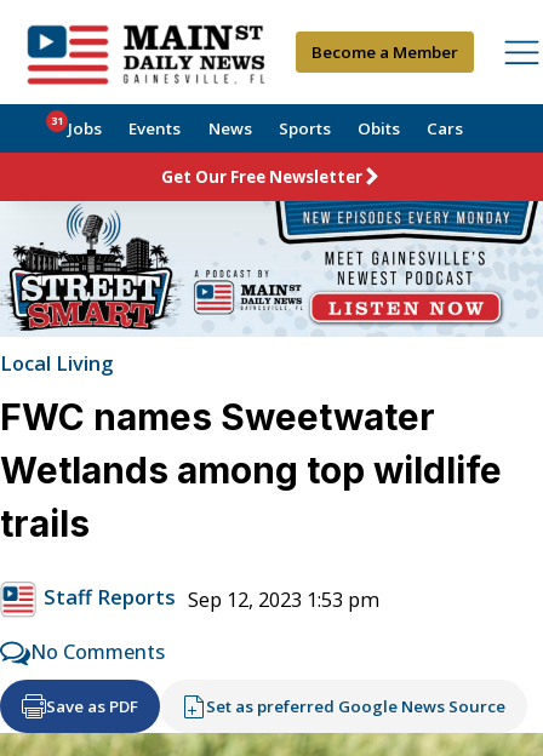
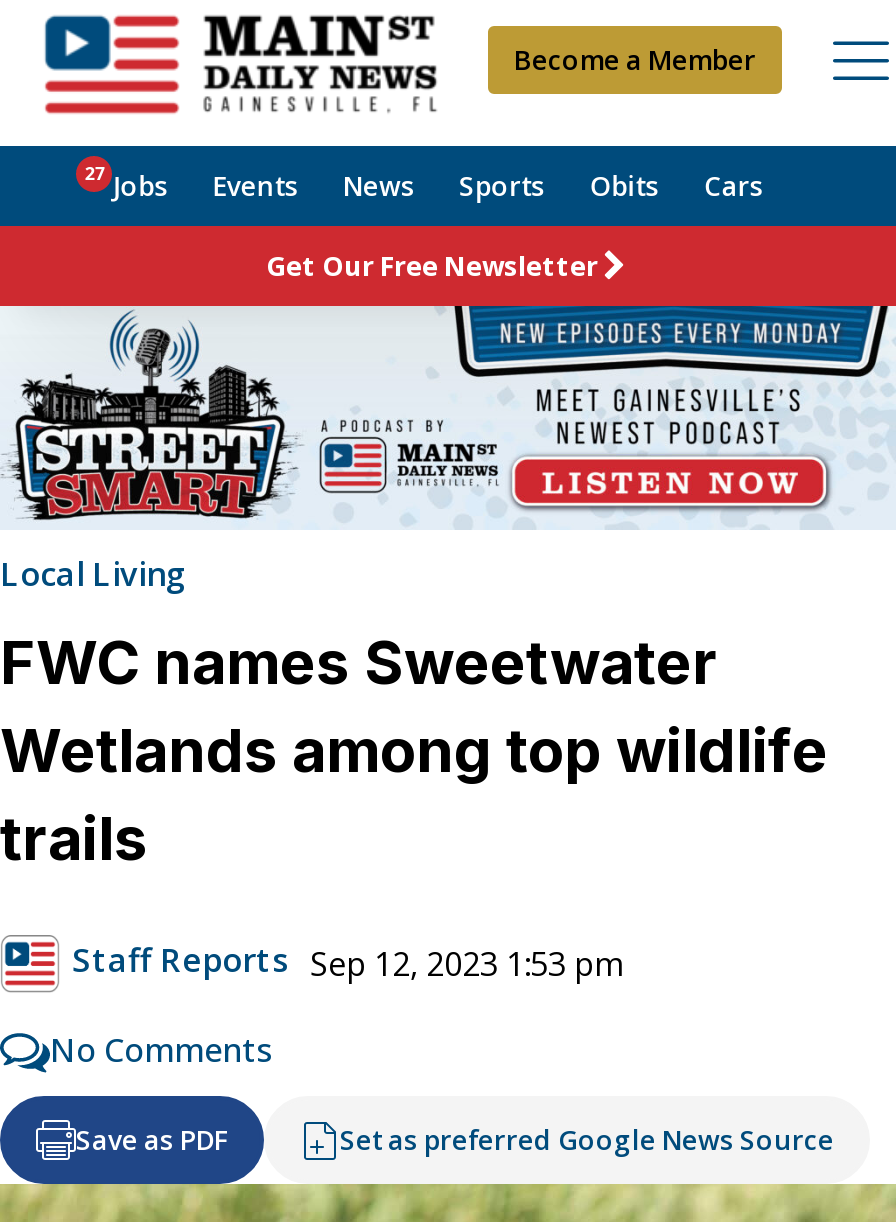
- 31 Jobs Events News Sports Obits Cars
+ 27 Jobs Events News Sports Obits Cars
